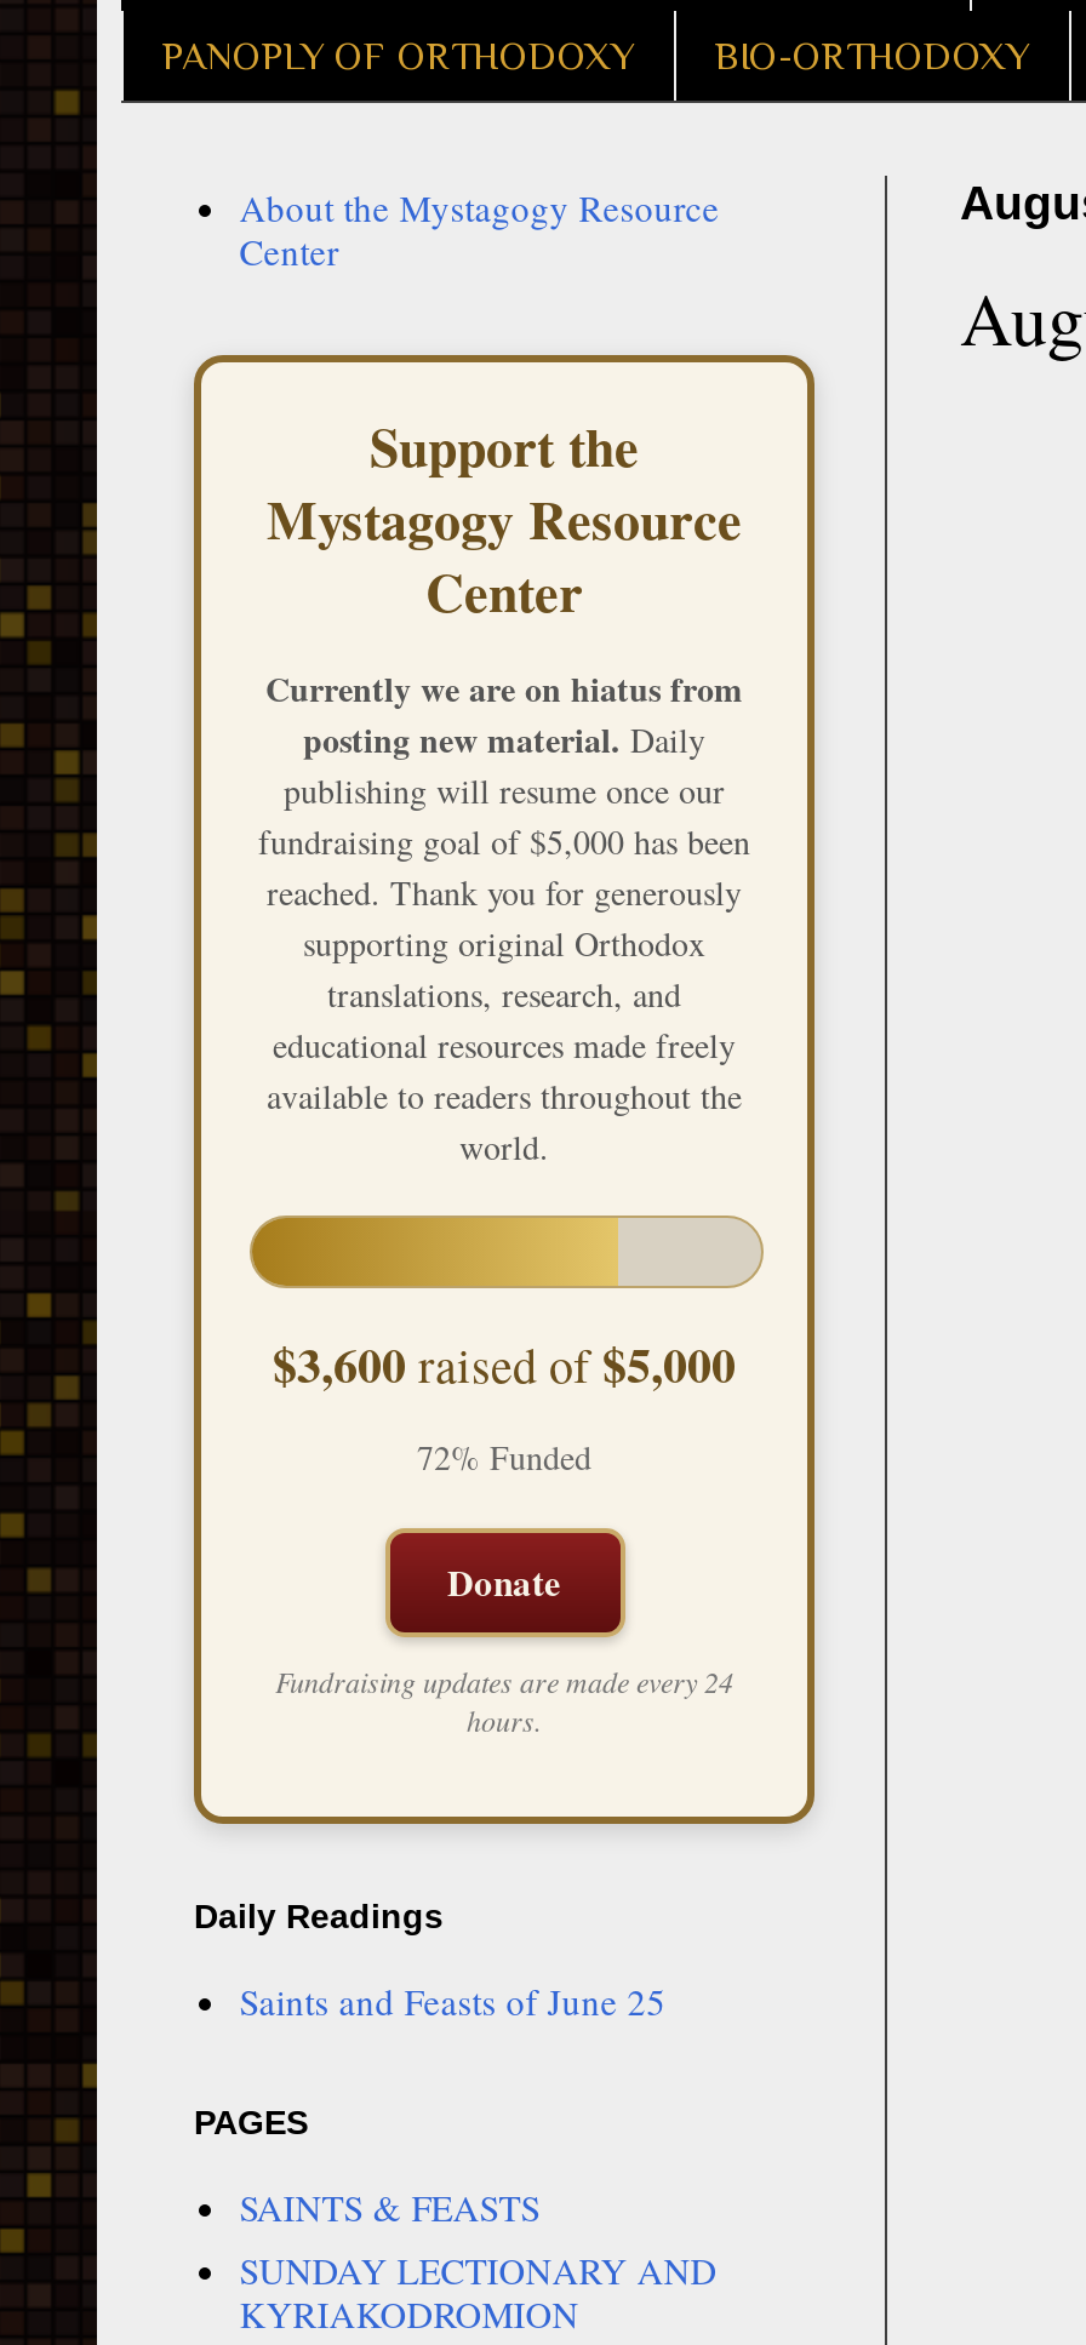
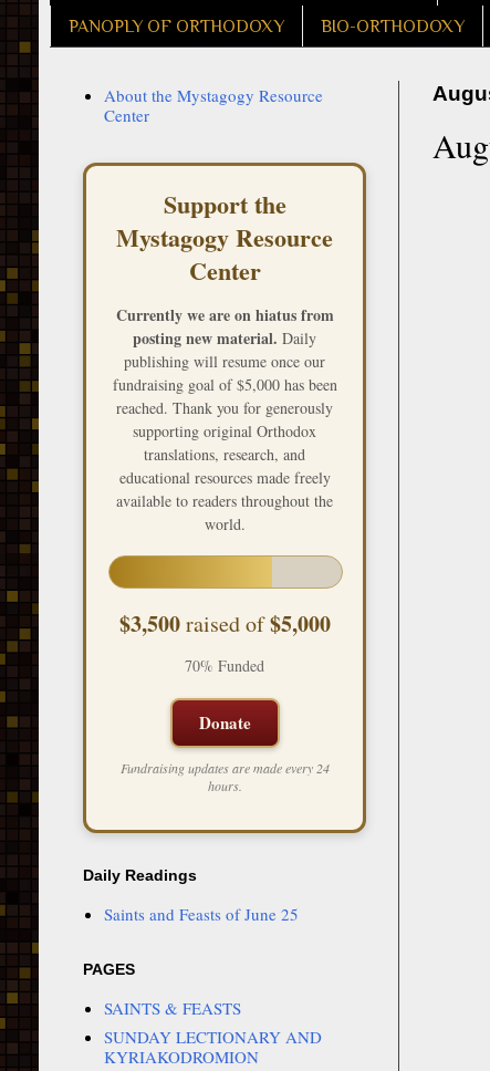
- $3,600 raised of $5,000
+ $3,500 raised of $5,000

- 72% Funded
+ 70% Funded
